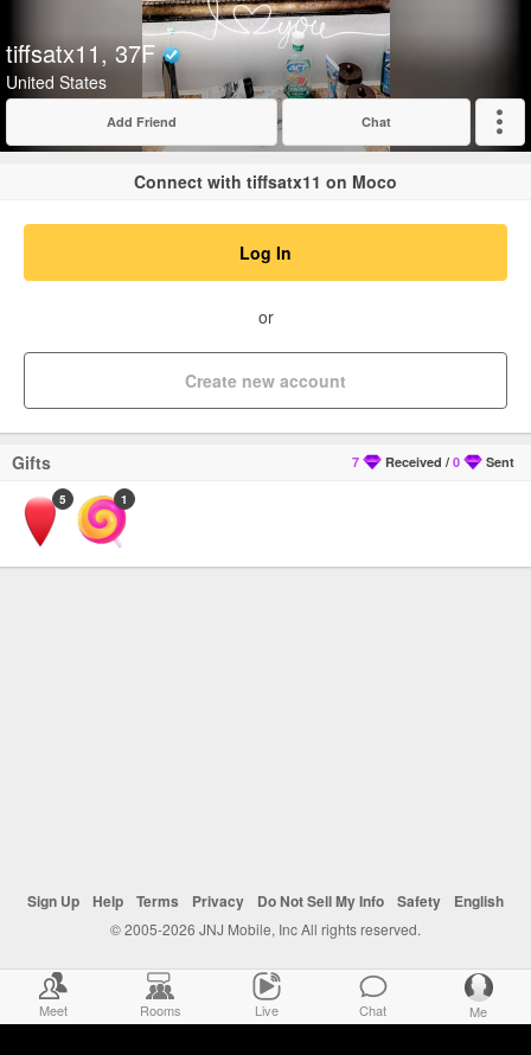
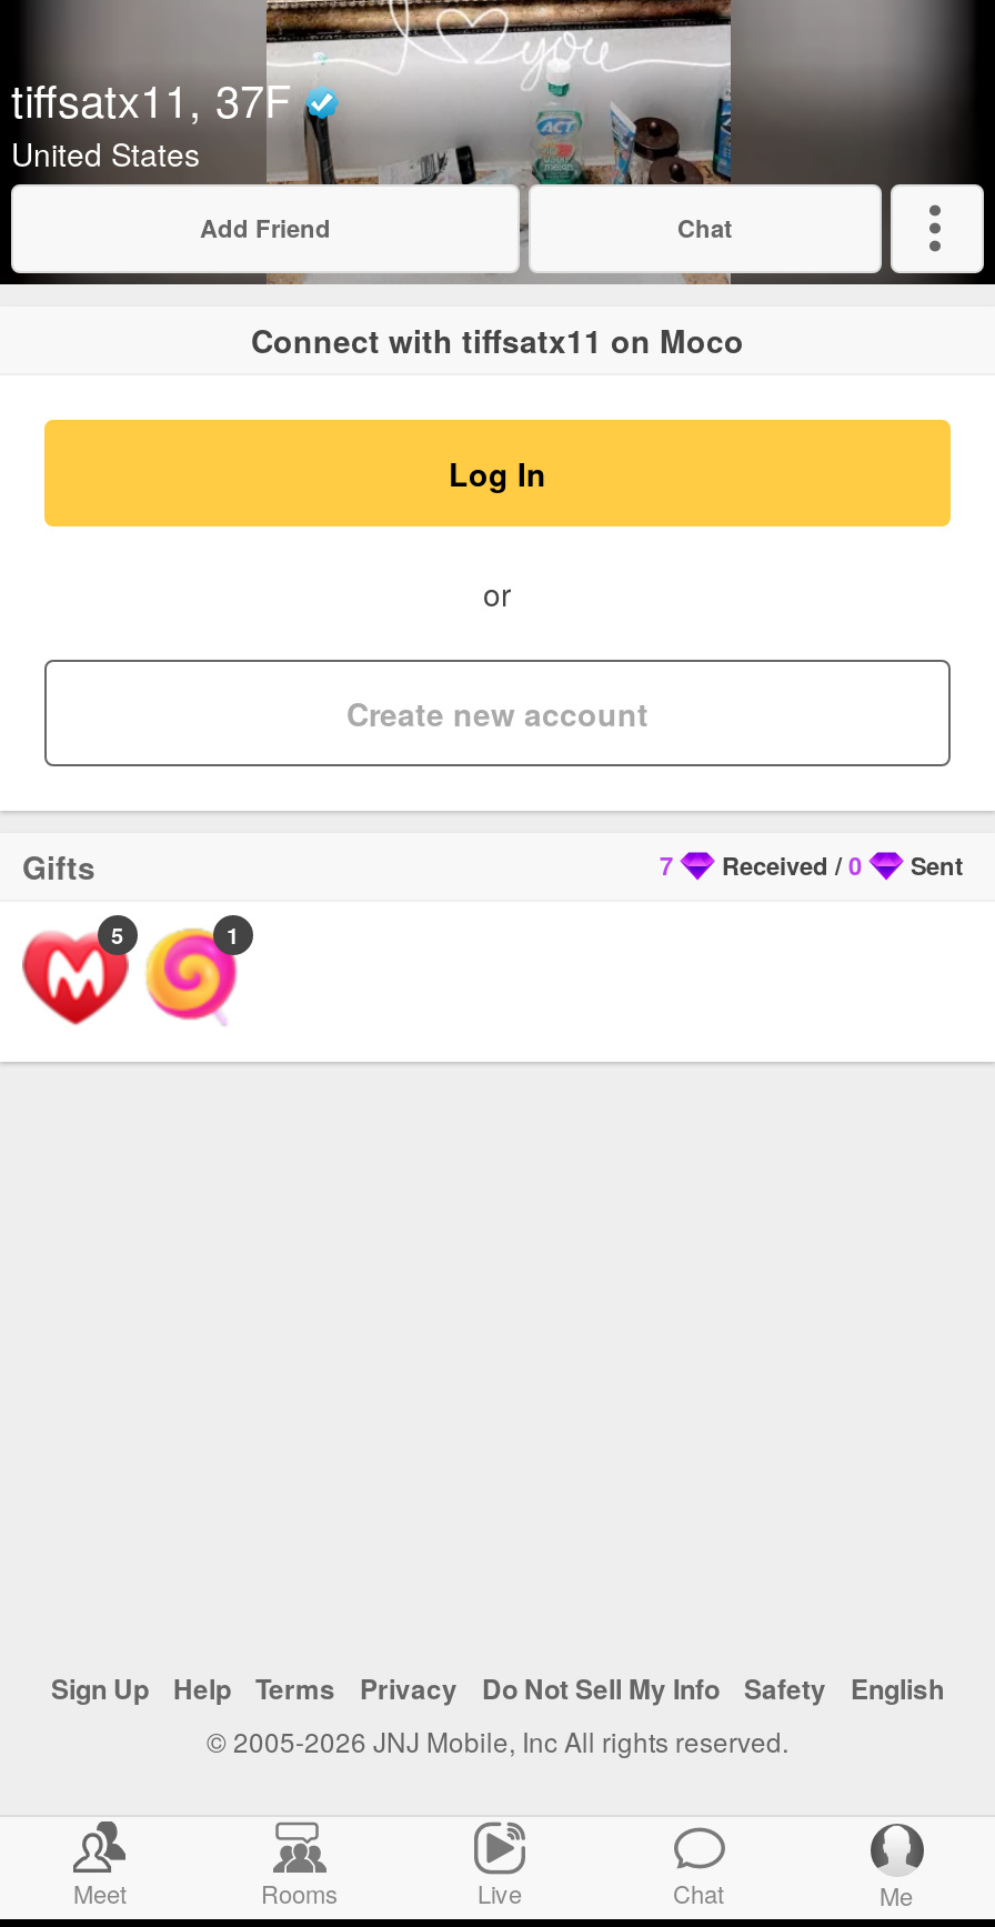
- [image]
+ [image]
